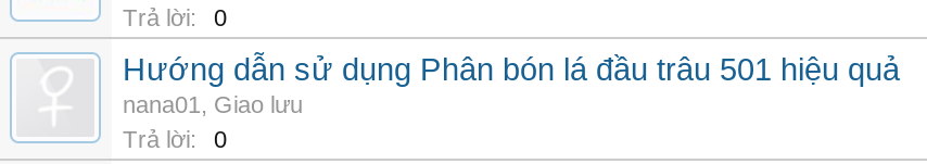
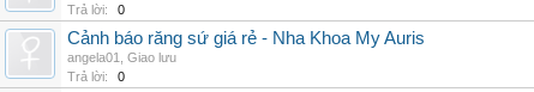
- Hướng dẫn sử dụng Phân bón lá đầu trâu 501 hiệu quả
- nana01, Giao lưu
+ Cảnh báo răng sứ giá rẻ - Nha Khoa My Auris
+ angela01, Giao lưu
